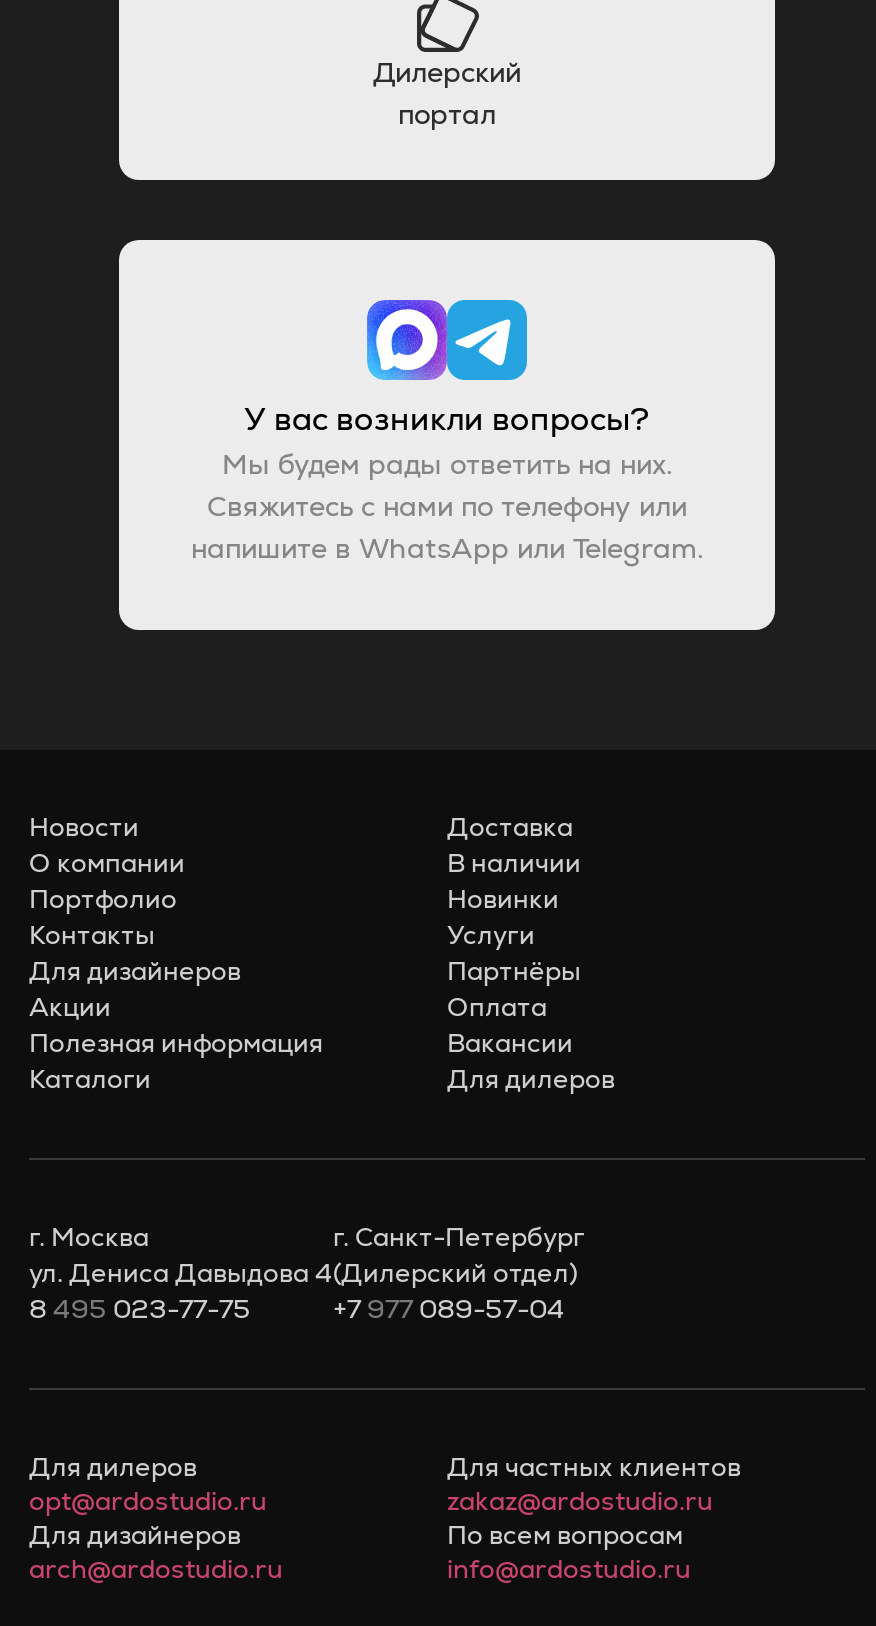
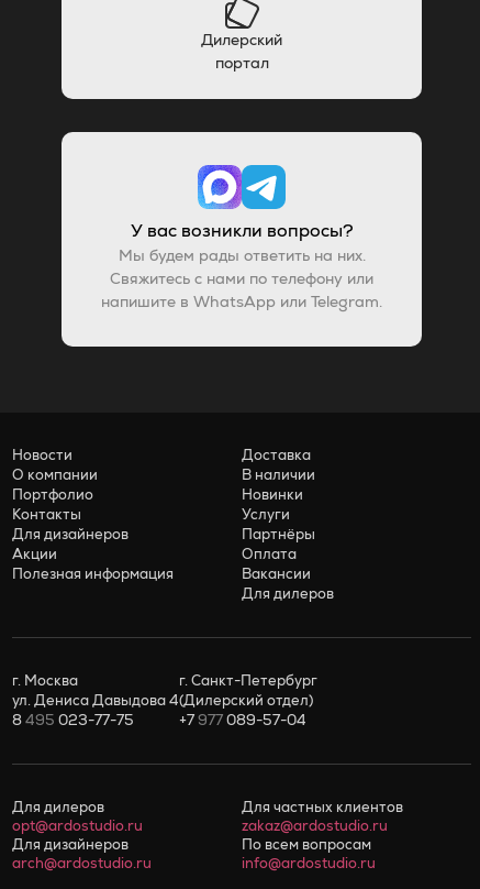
- Каталоги
